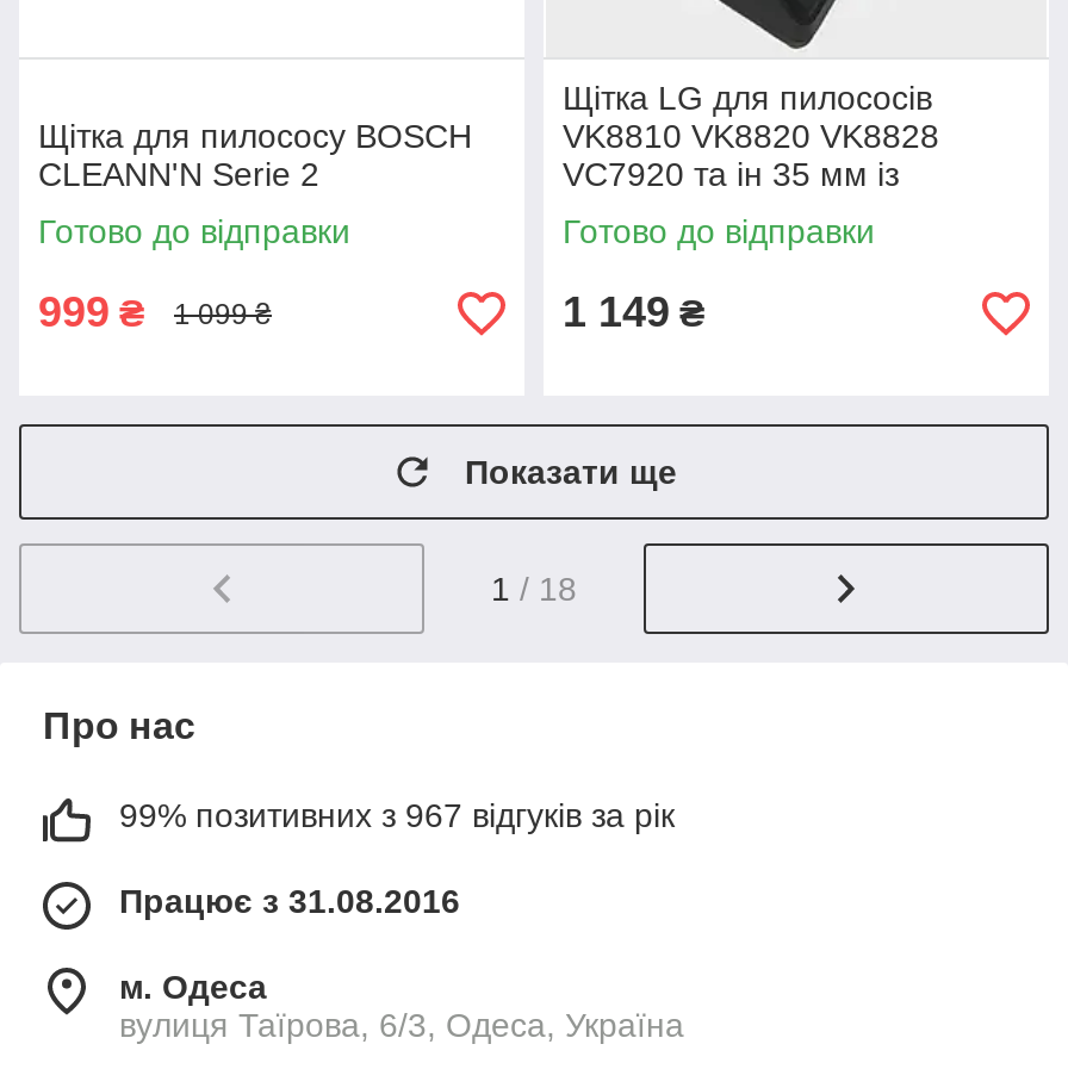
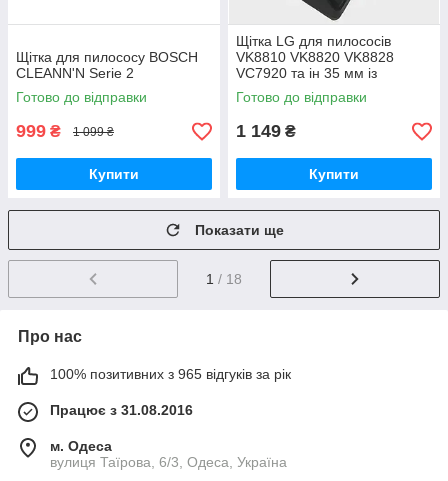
+ Купити

+ Купити

- 99% позитивних з 967 відгуків за рік
+ 100% позитивних з 965 відгуків за рік
